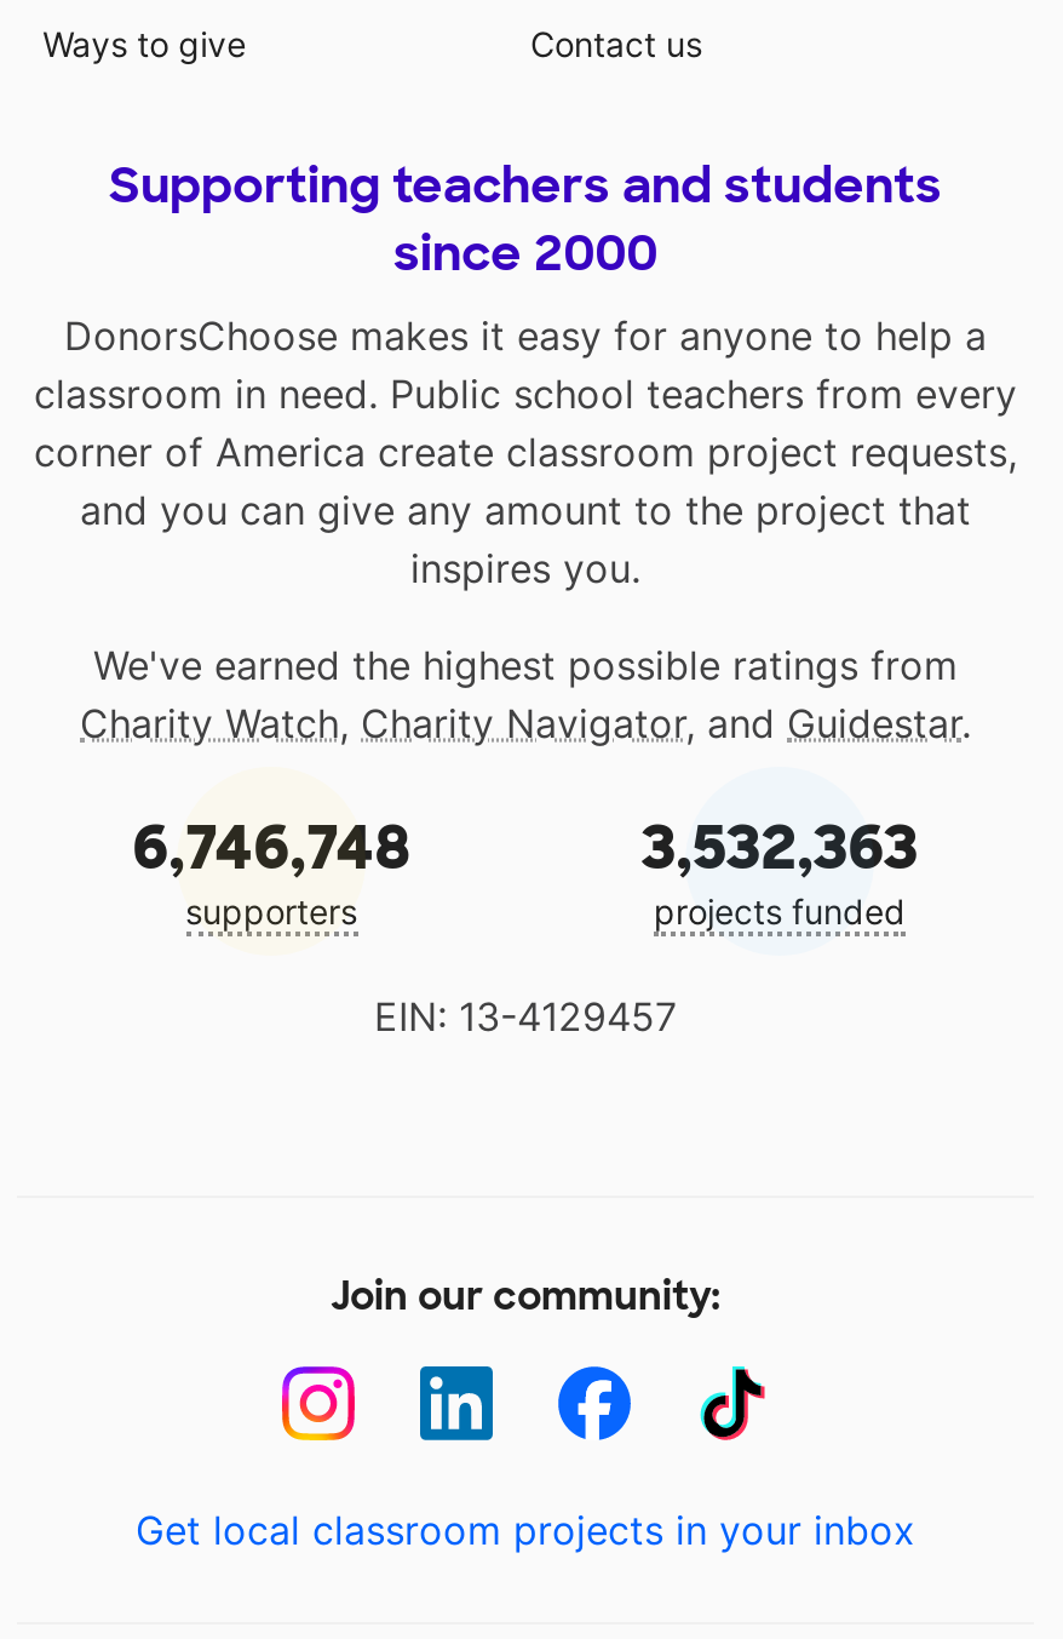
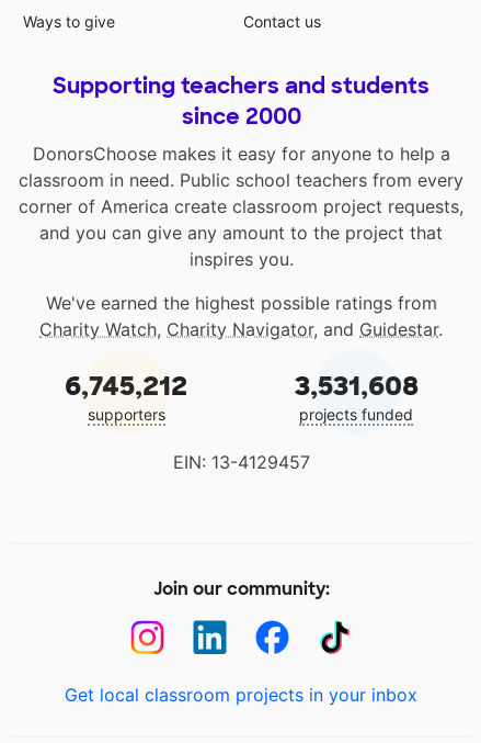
- 6,746,748
+ 6,745,212

- 3,532,363
+ 3,531,608
